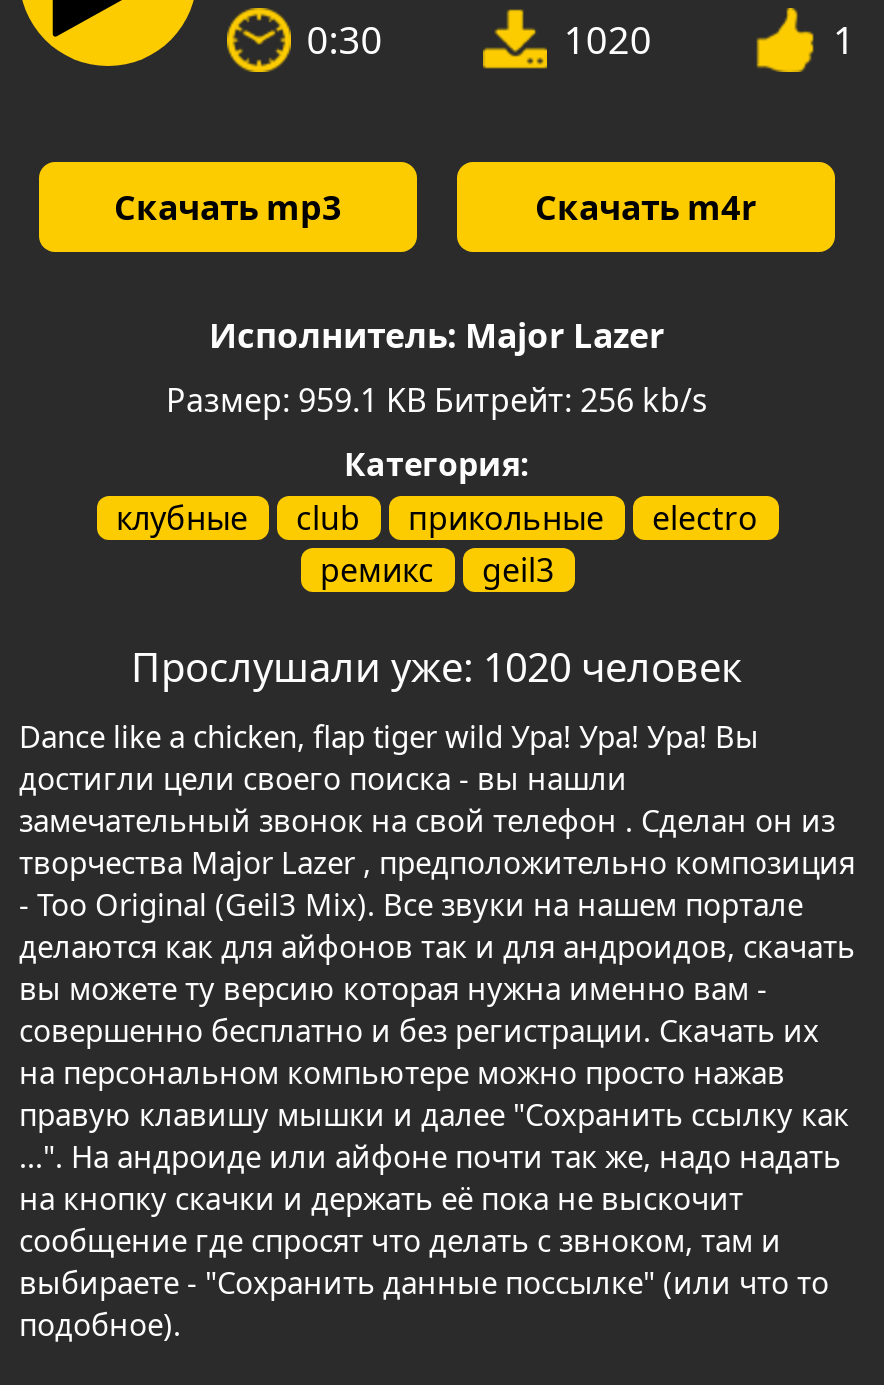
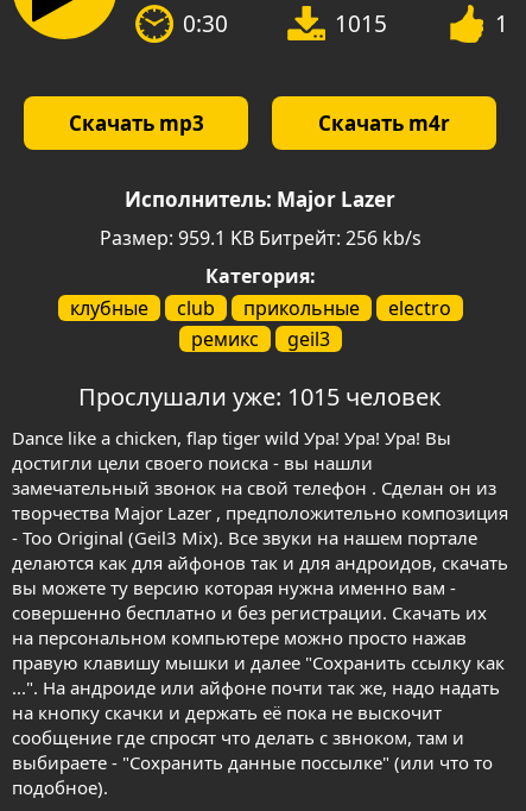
- 1020
+ 1015

- Прослушали уже: 1020 человек
+ Прослушали уже: 1015 человек
